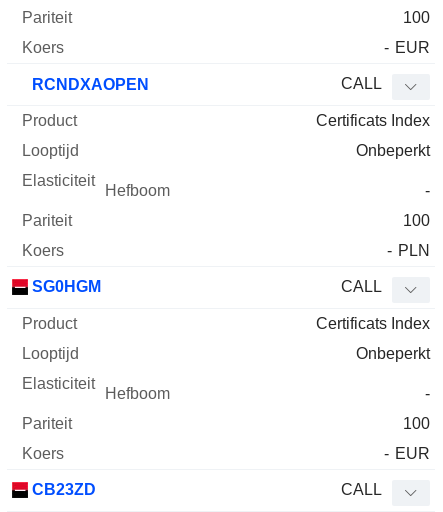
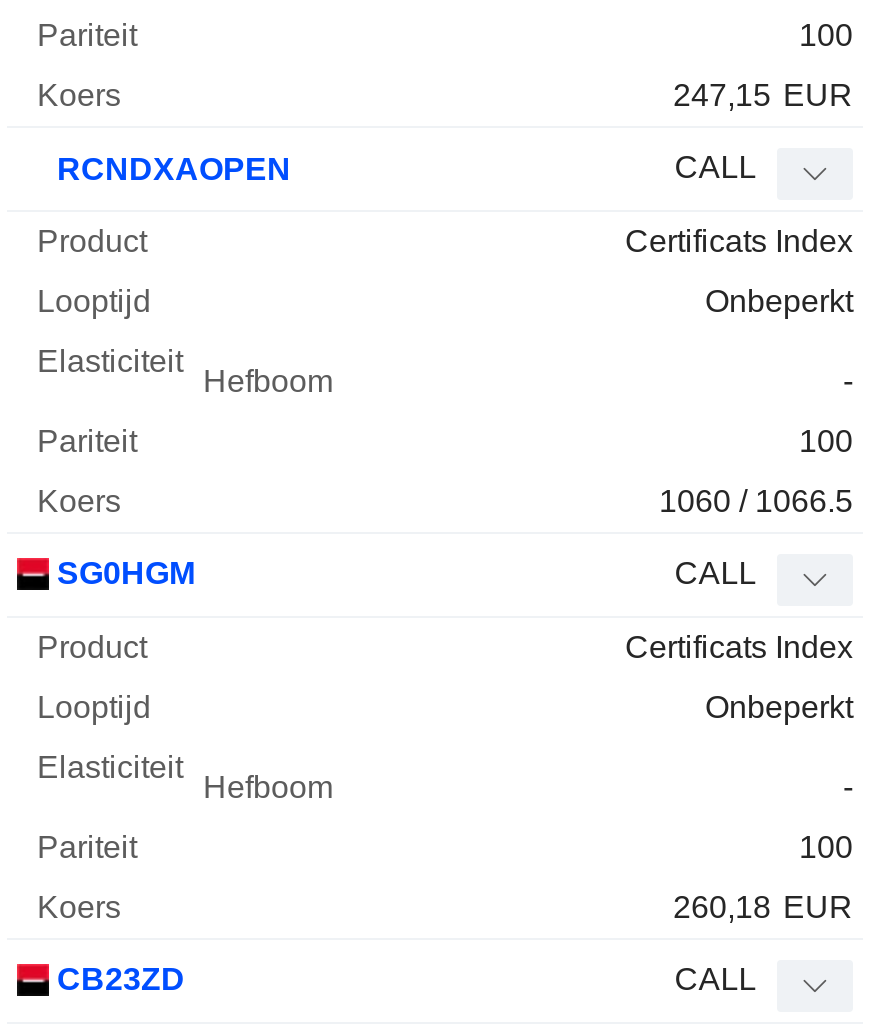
- - EUR
+ 247,15 EUR

- - PLN
+ 1060 / 1066.5

- - EUR
+ 260,18 EUR
